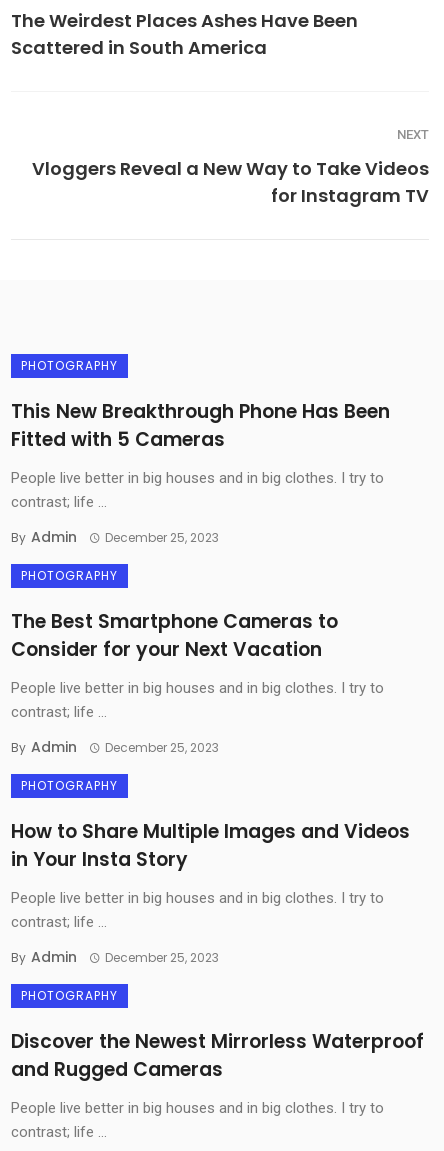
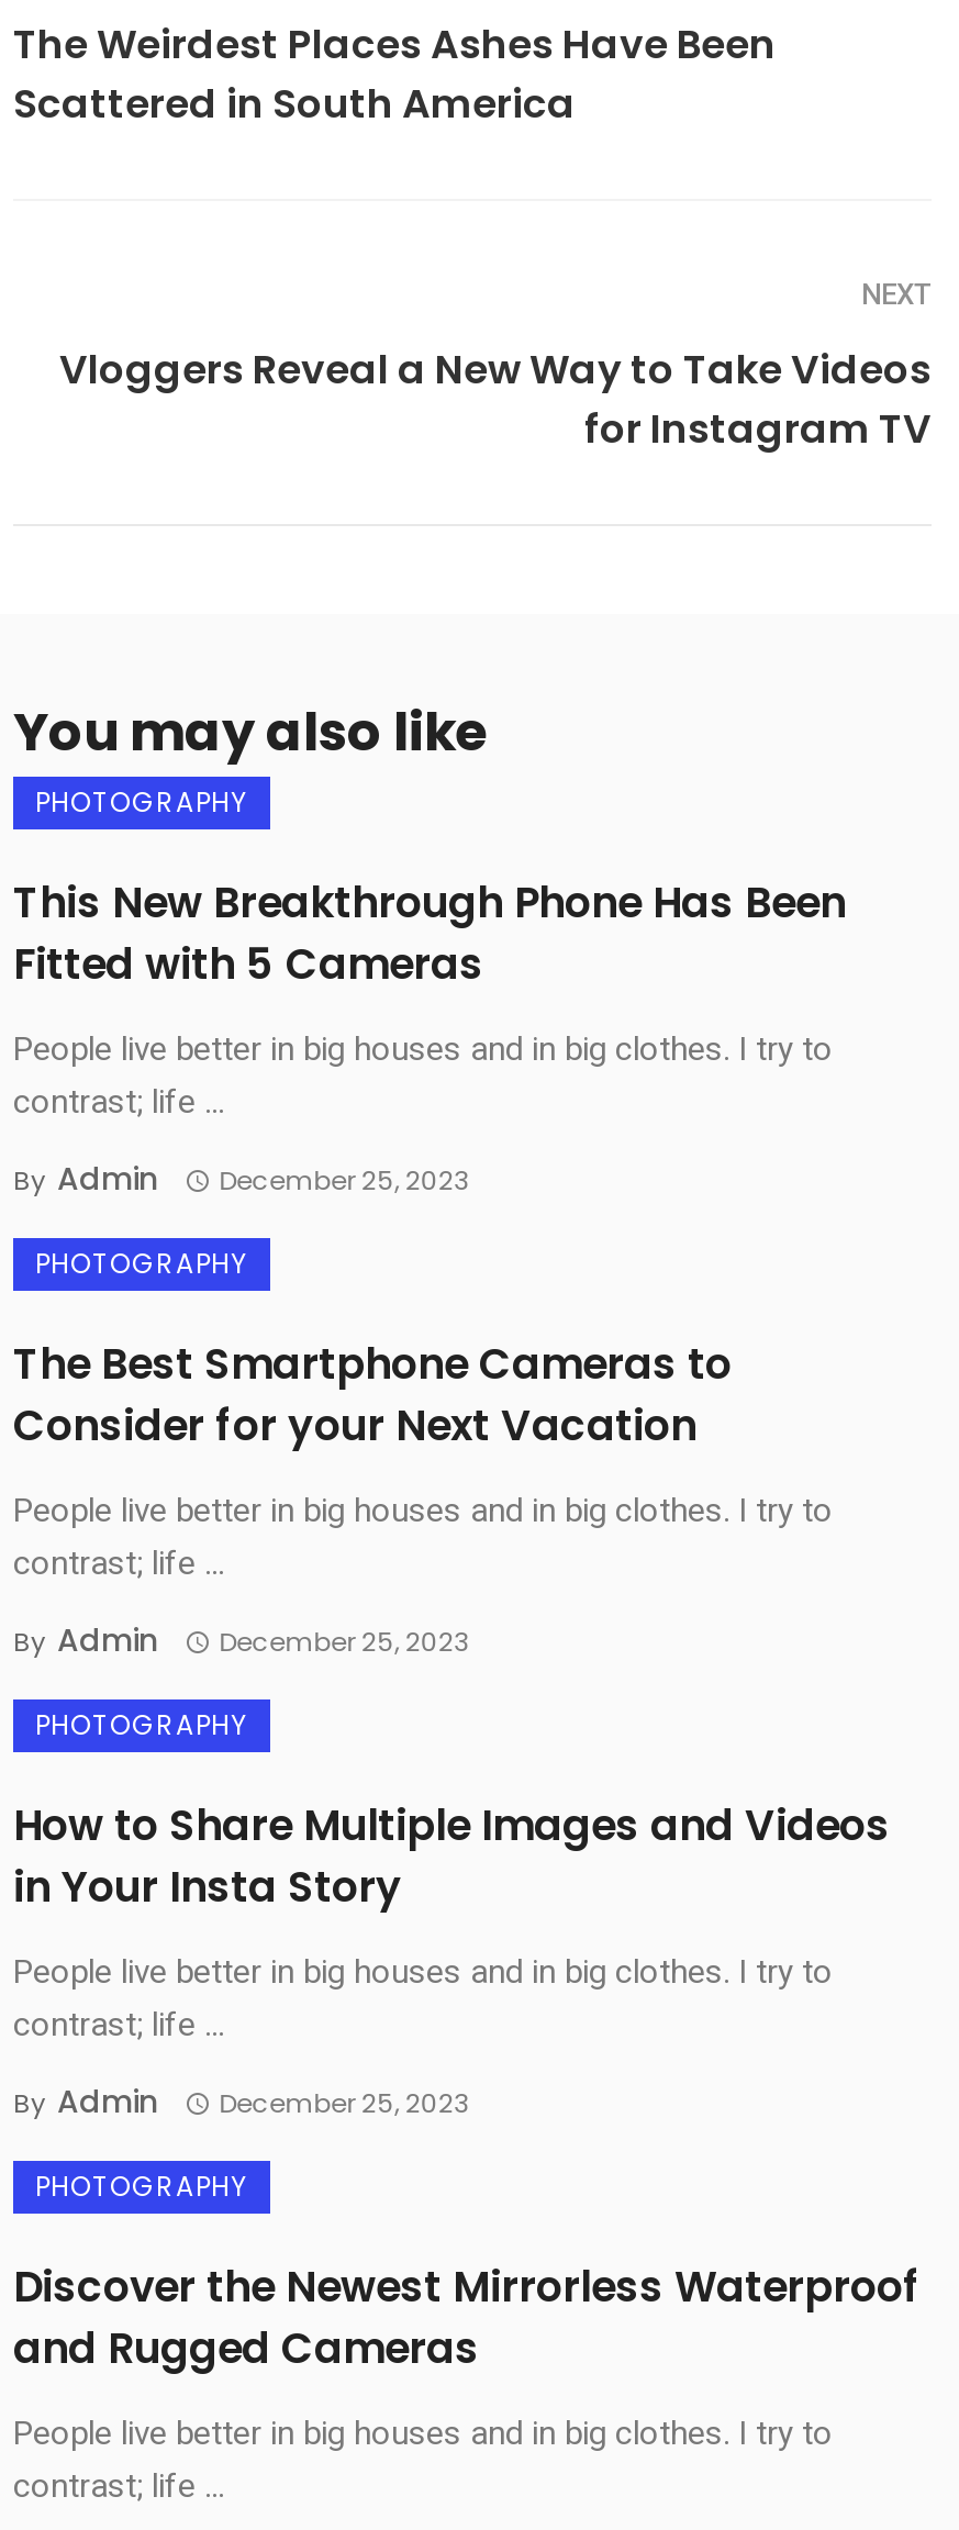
+ You may also like
